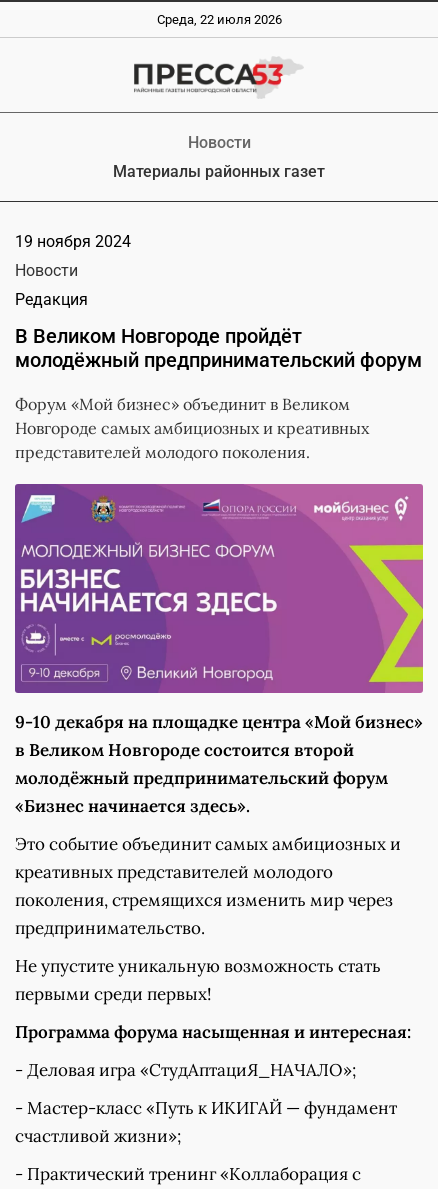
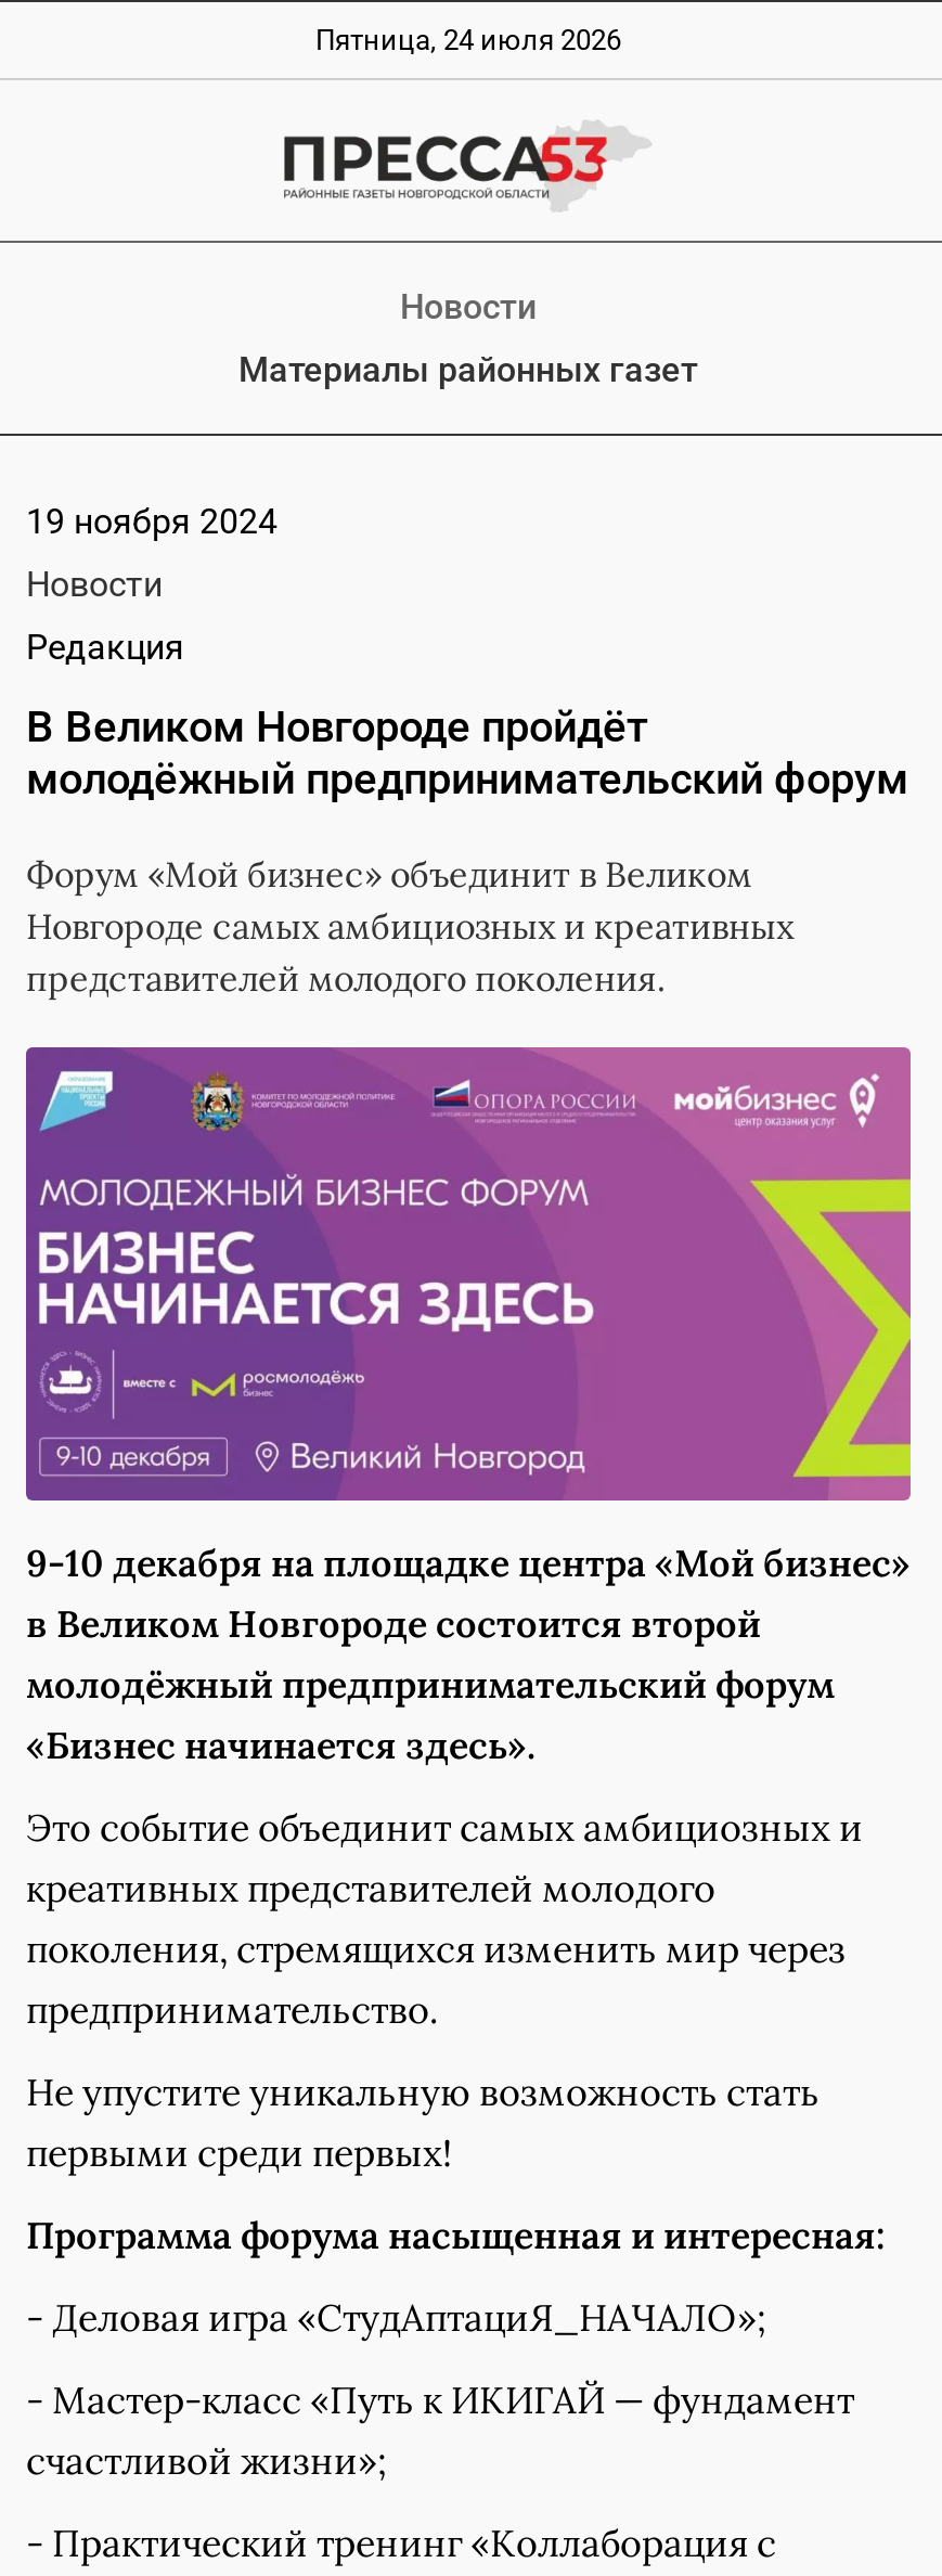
- Среда, 22 июля 2026
+ Пятница, 24 июля 2026
